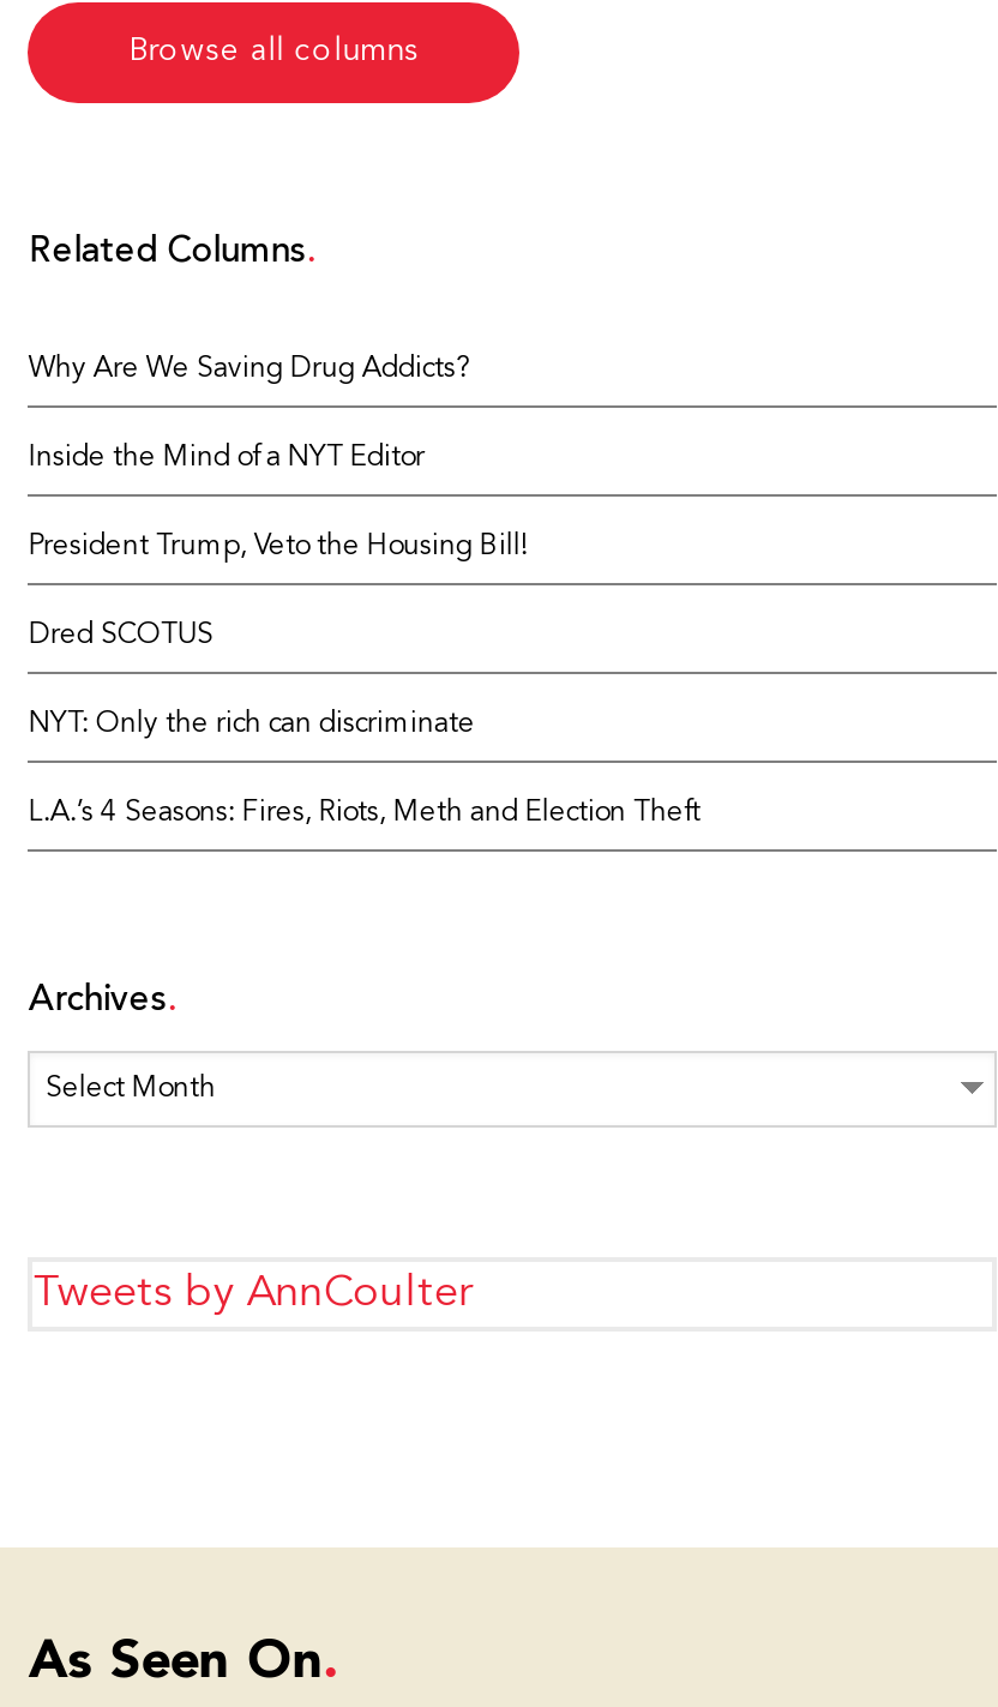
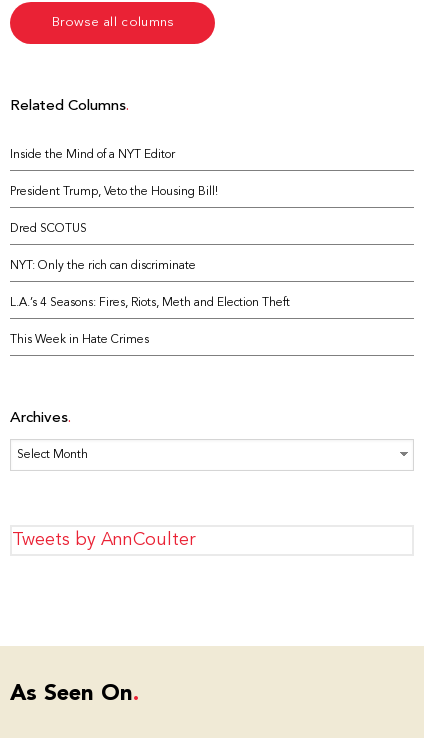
- Why Are We Saving Drug Addicts?

moved up: Inside the Mind of a NYT Editor | President Trump, Veto the Housing Bill! | Dred SCOTUS | NYT: Only the rich can discriminate | L.A.’s 4 Seasons: Fires, Riots, Meth and Election Theft

+ This Week in Hate Crimes
